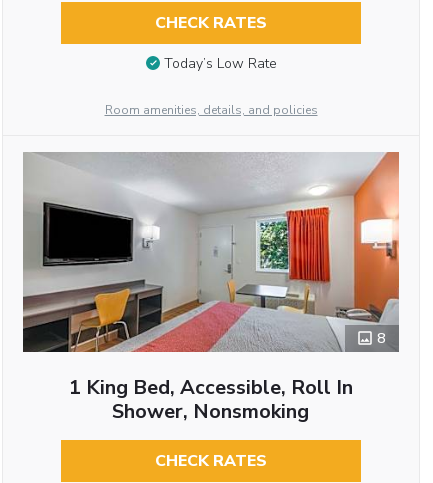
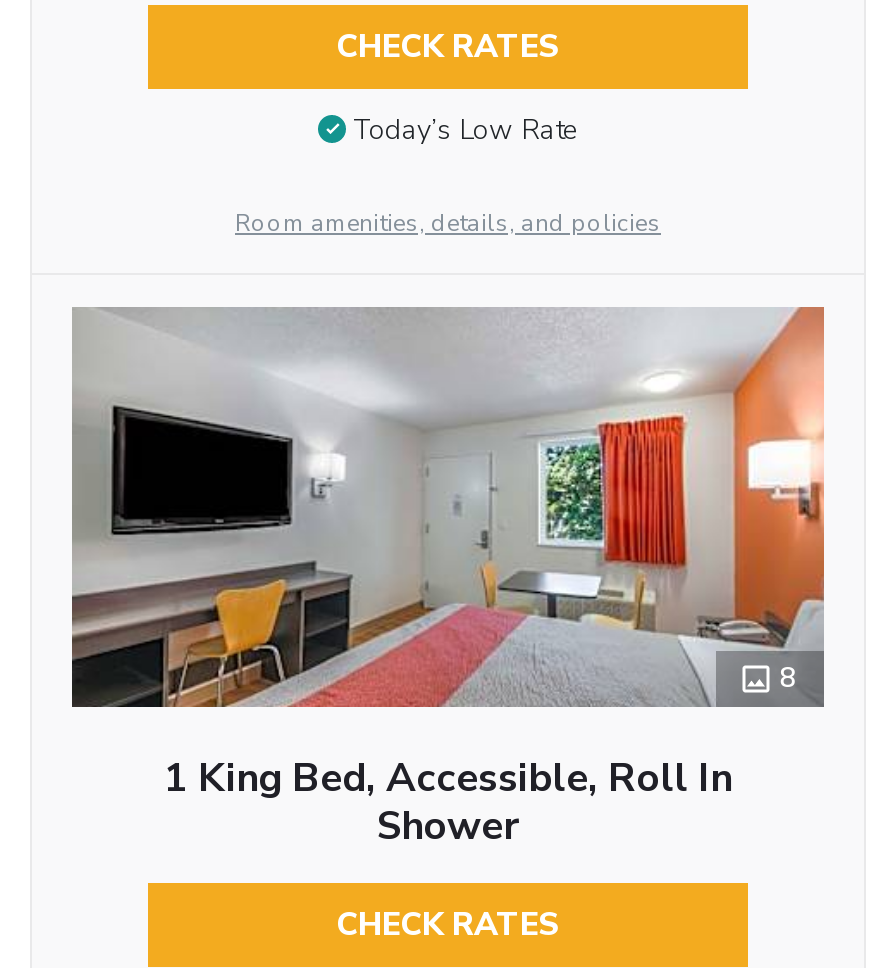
- Shower, Nonsmoking
+ Shower
